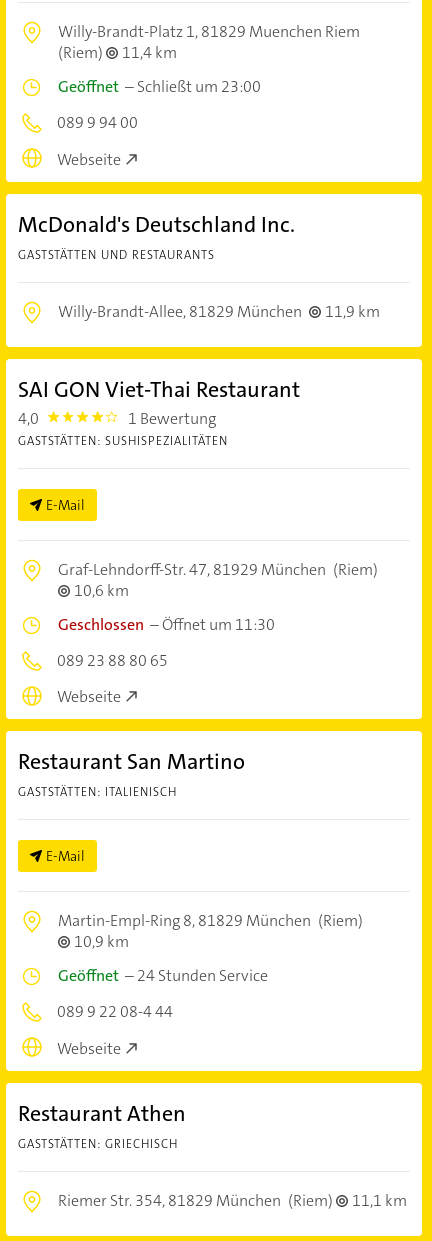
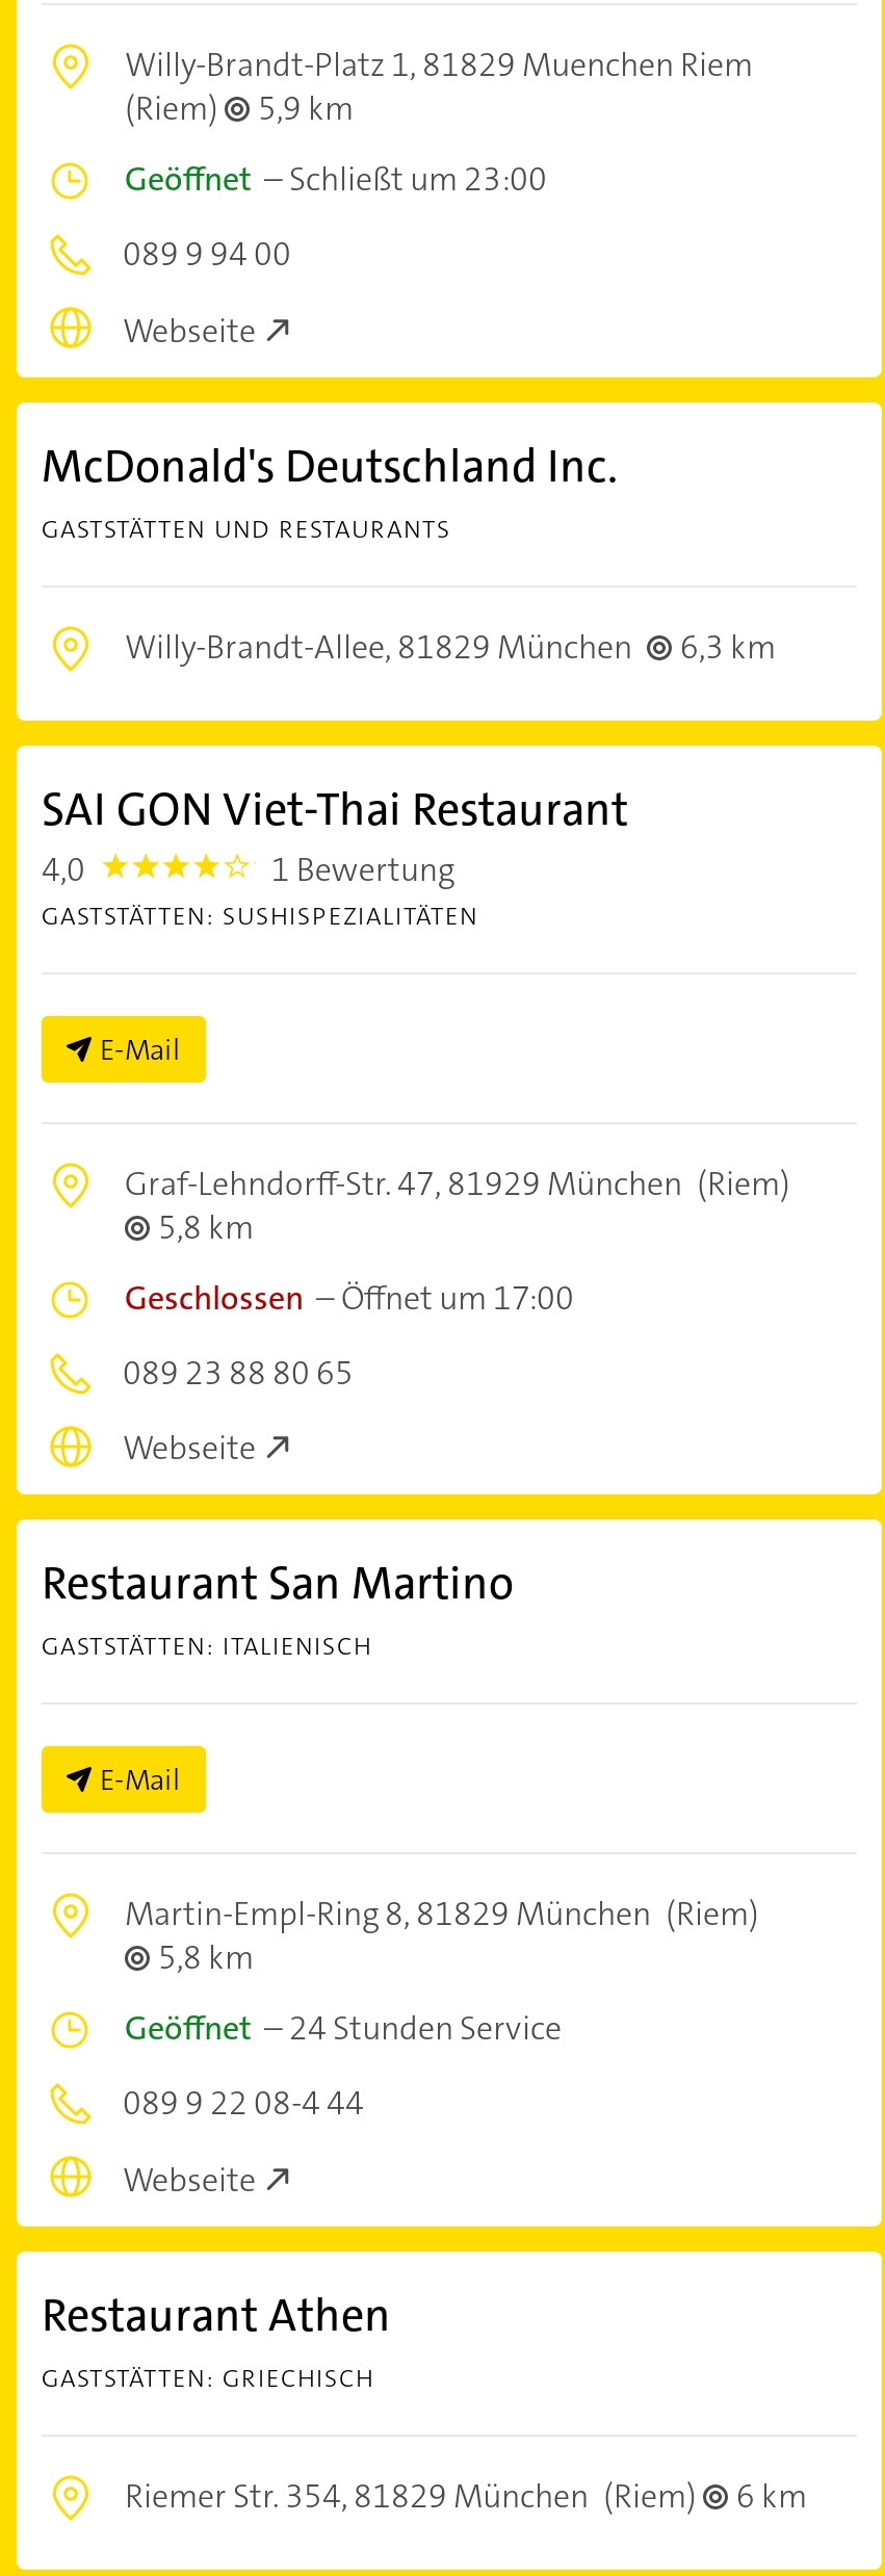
- (Riem) 11,4 km
+ (Riem) 5,9 km

- Willy-Brandt-Allee, 81829 München 11,9 km
+ Willy-Brandt-Allee, 81829 München 6,3 km

- 10,6 km
+ 5,8 km

- Geschlossen –Öffnet um 11:30
+ Geschlossen –Öffnet um 17:00

- 10,9 km
+ 5,8 km

- Riemer Str. 354, 81829 München (Riem) 11,1 km
+ Riemer Str. 354, 81829 München (Riem) 6 km
